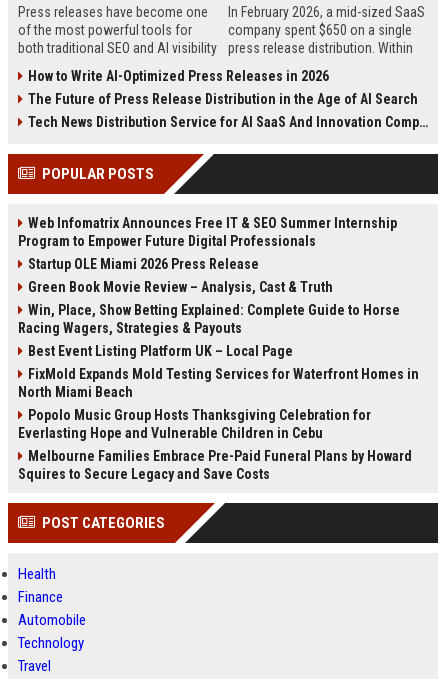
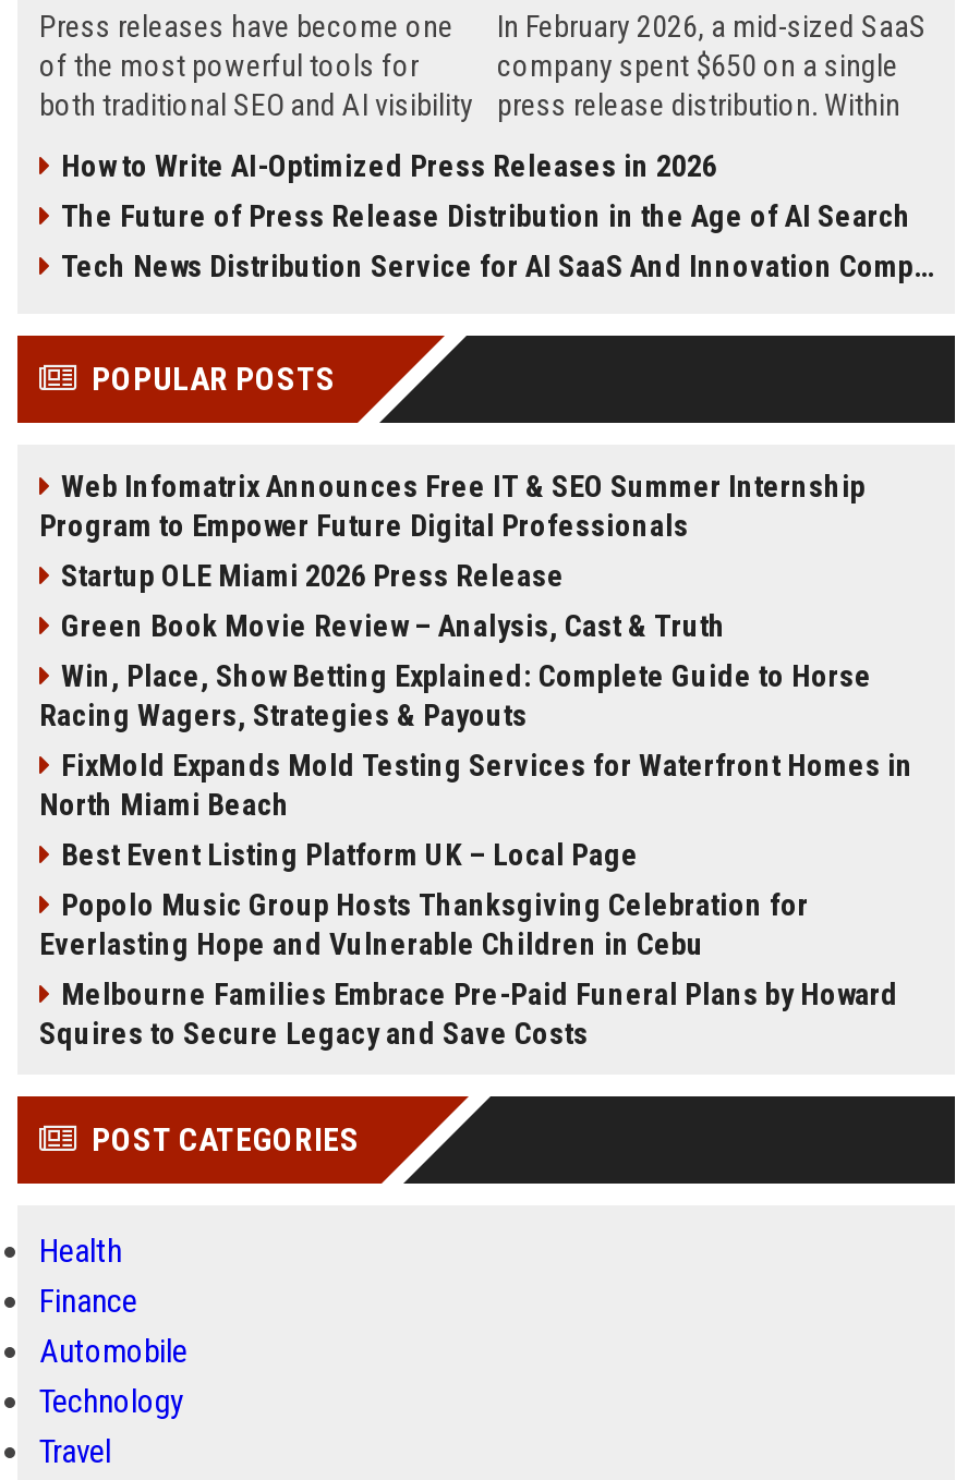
moved down: Best Event Listing Platform UK – Local Page

moved up: FixMold Expands Mold Testing Services for Waterfront Homes in | North Miami Beach
